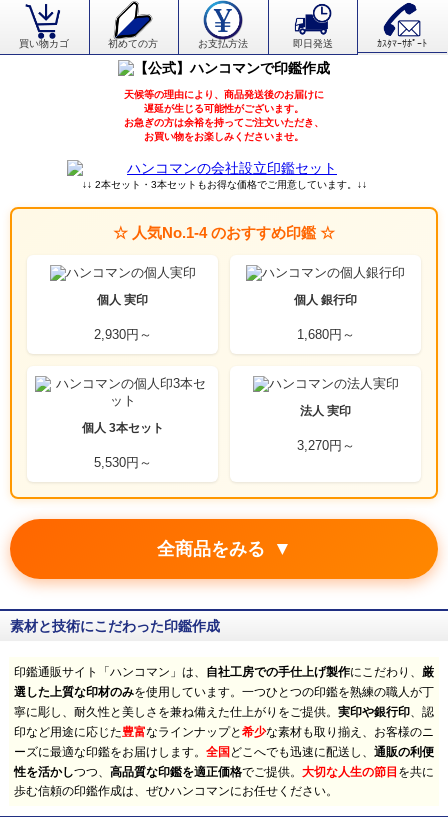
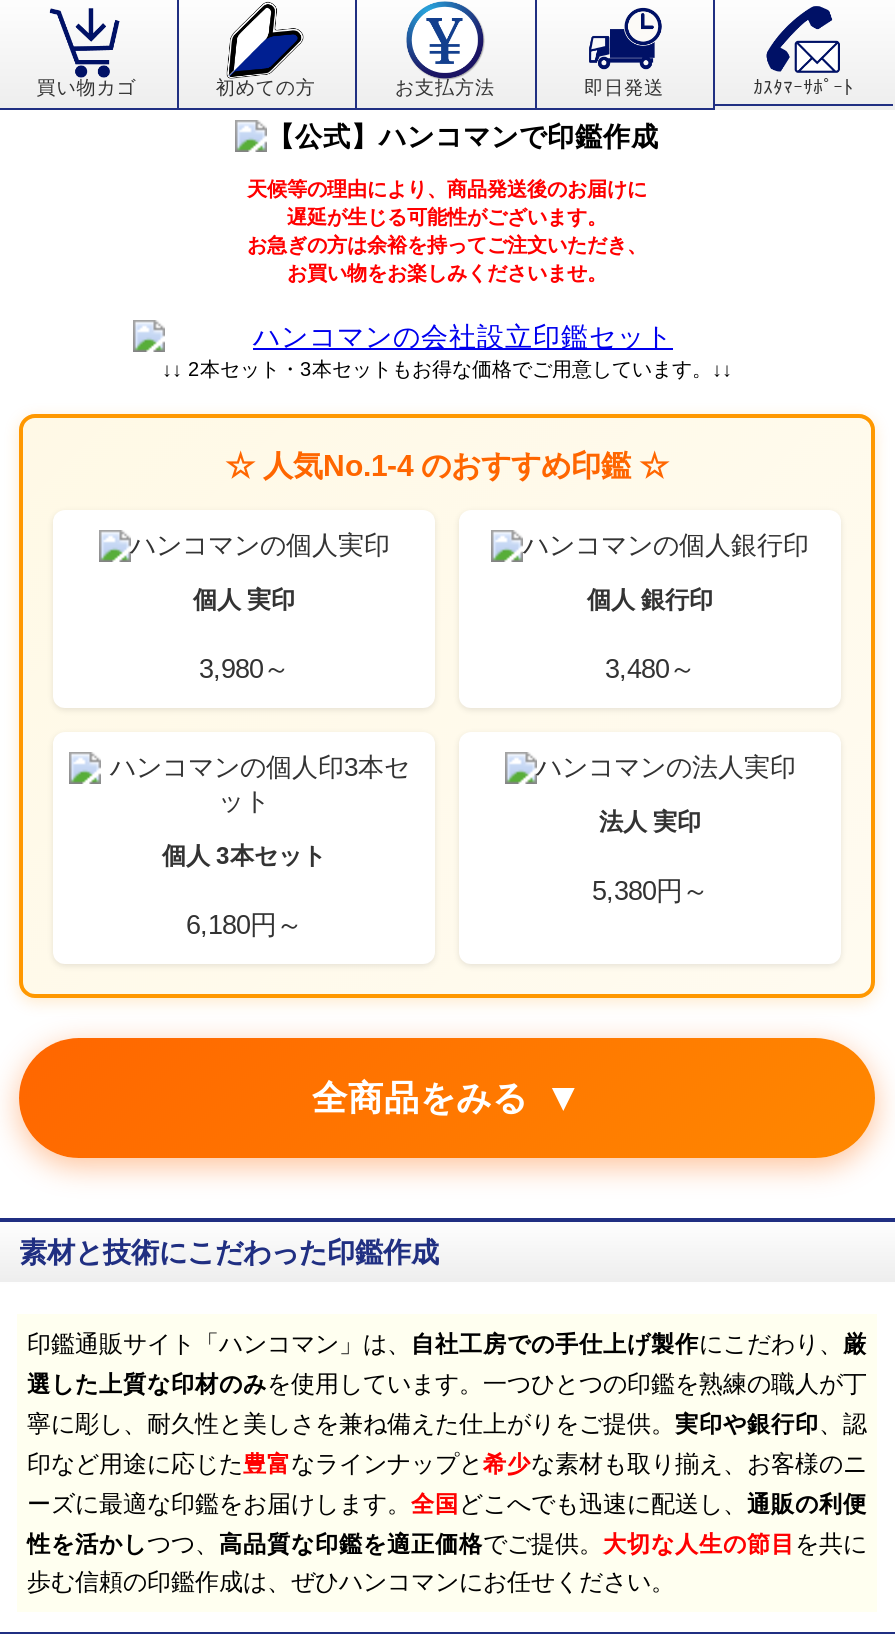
- 2,930円～
+ 3,980～

- 1,680円～
+ 3,480～

- 3,270円～
+ 5,380円～

- 5,530円～
+ 6,180円～
